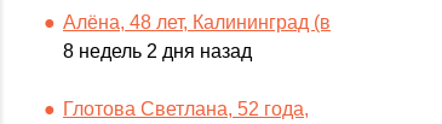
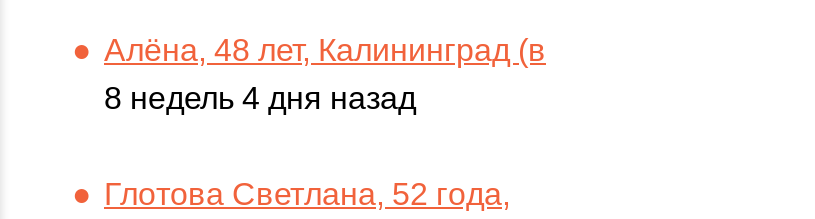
- 8 недель 2 дня назад
+ 8 недель 4 дня назад
